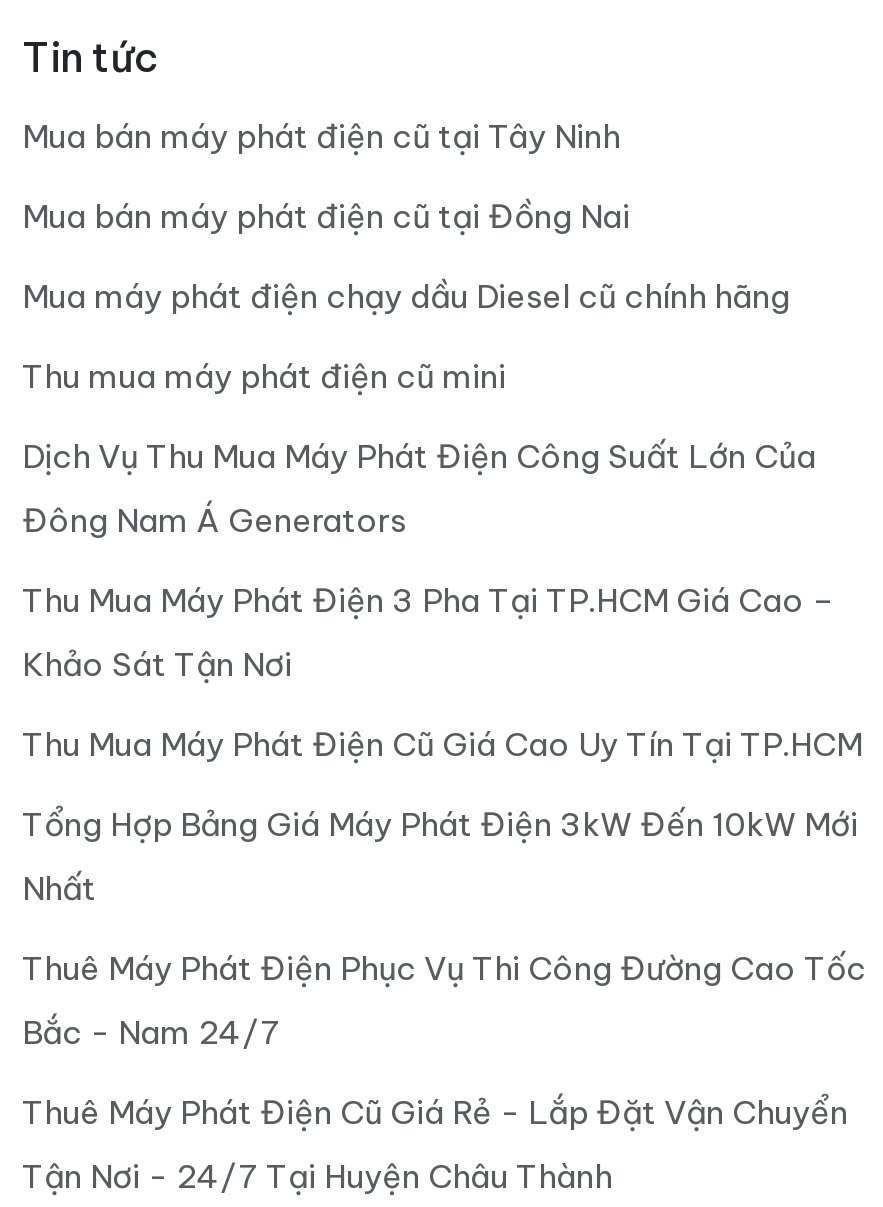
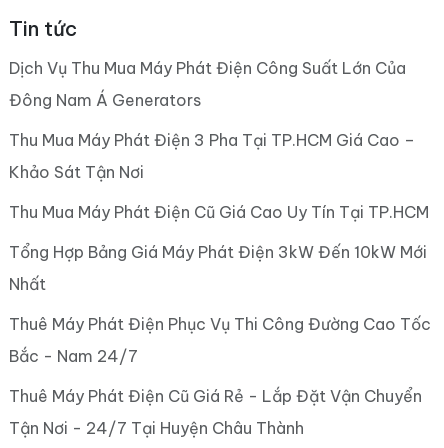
- Mua bán máy phát điện cũ tại Tây Ninh
- Mua bán máy phát điện cũ tại Đồng Nai
- Mua máy phát điện chạy dầu Diesel cũ chính hãng
- Thu mua máy phát điện cũ mini
